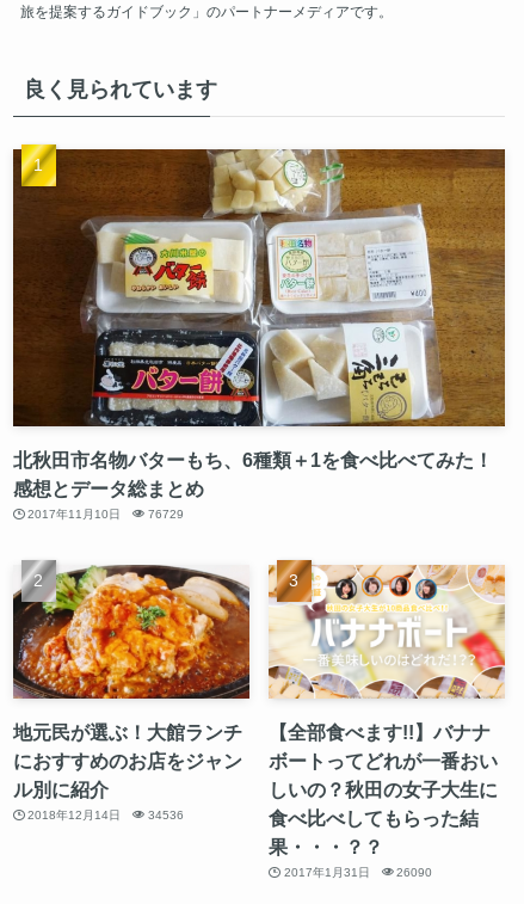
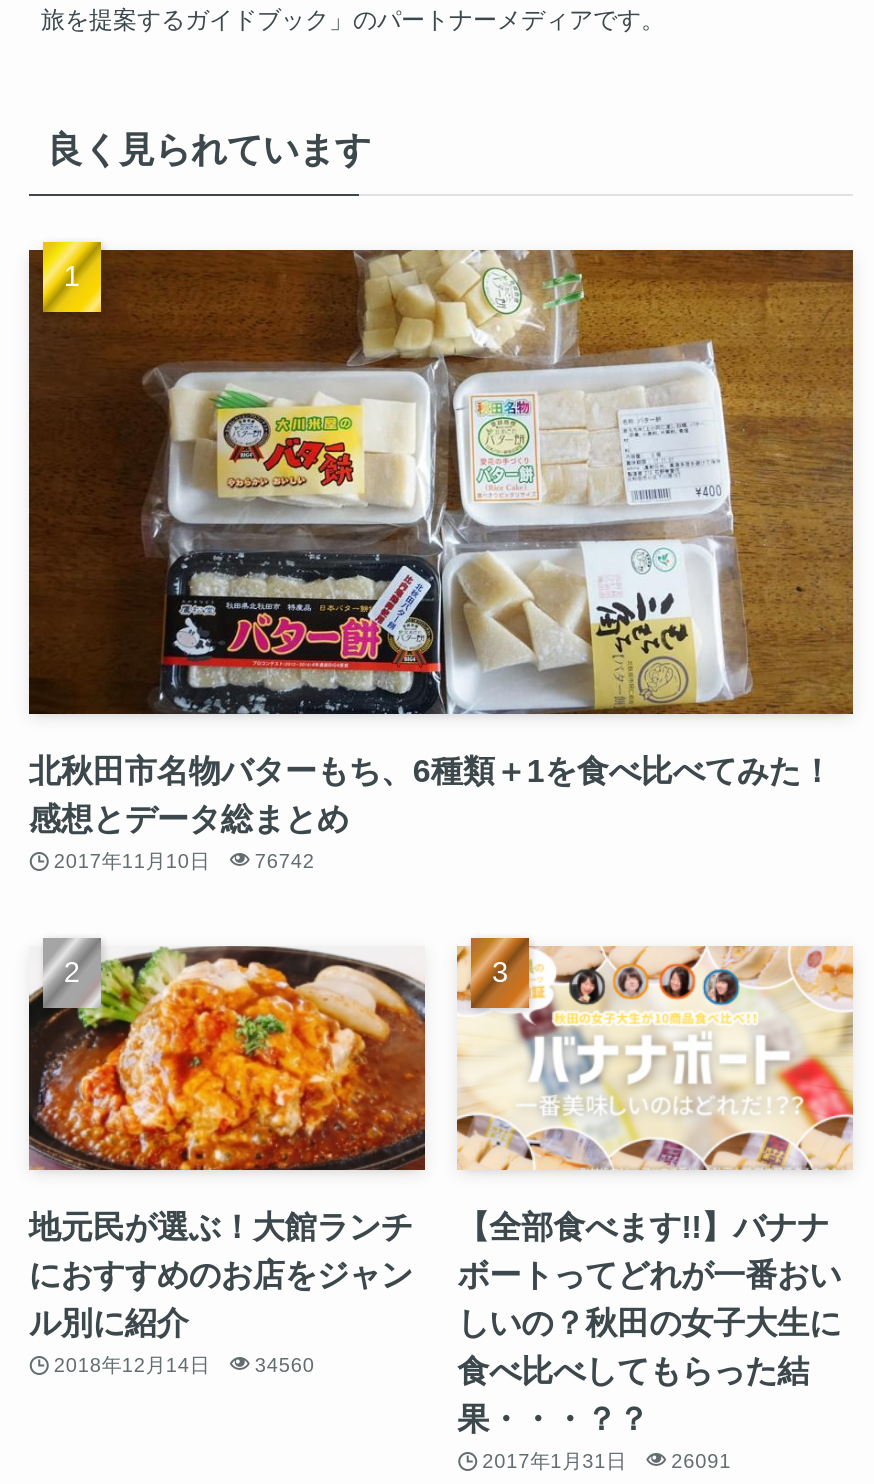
- 76729
+ 76742

- 34536
+ 34560

- 26090
+ 26091
